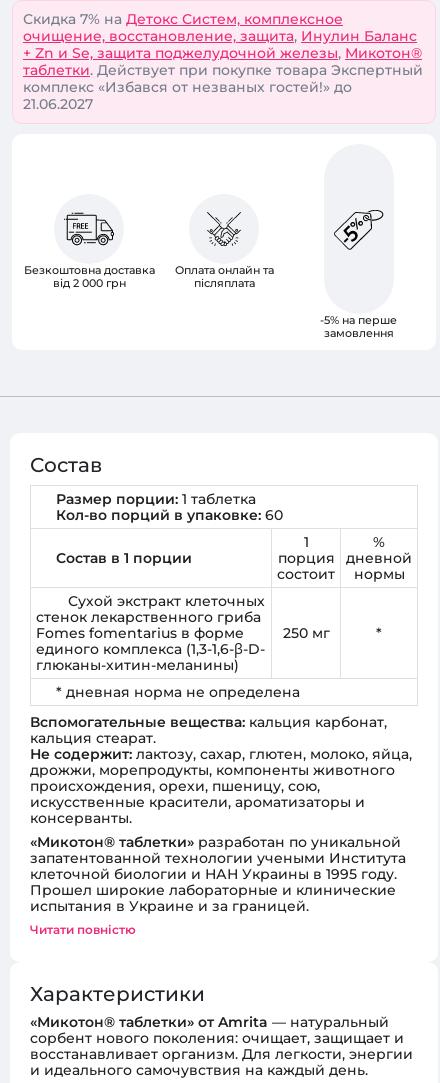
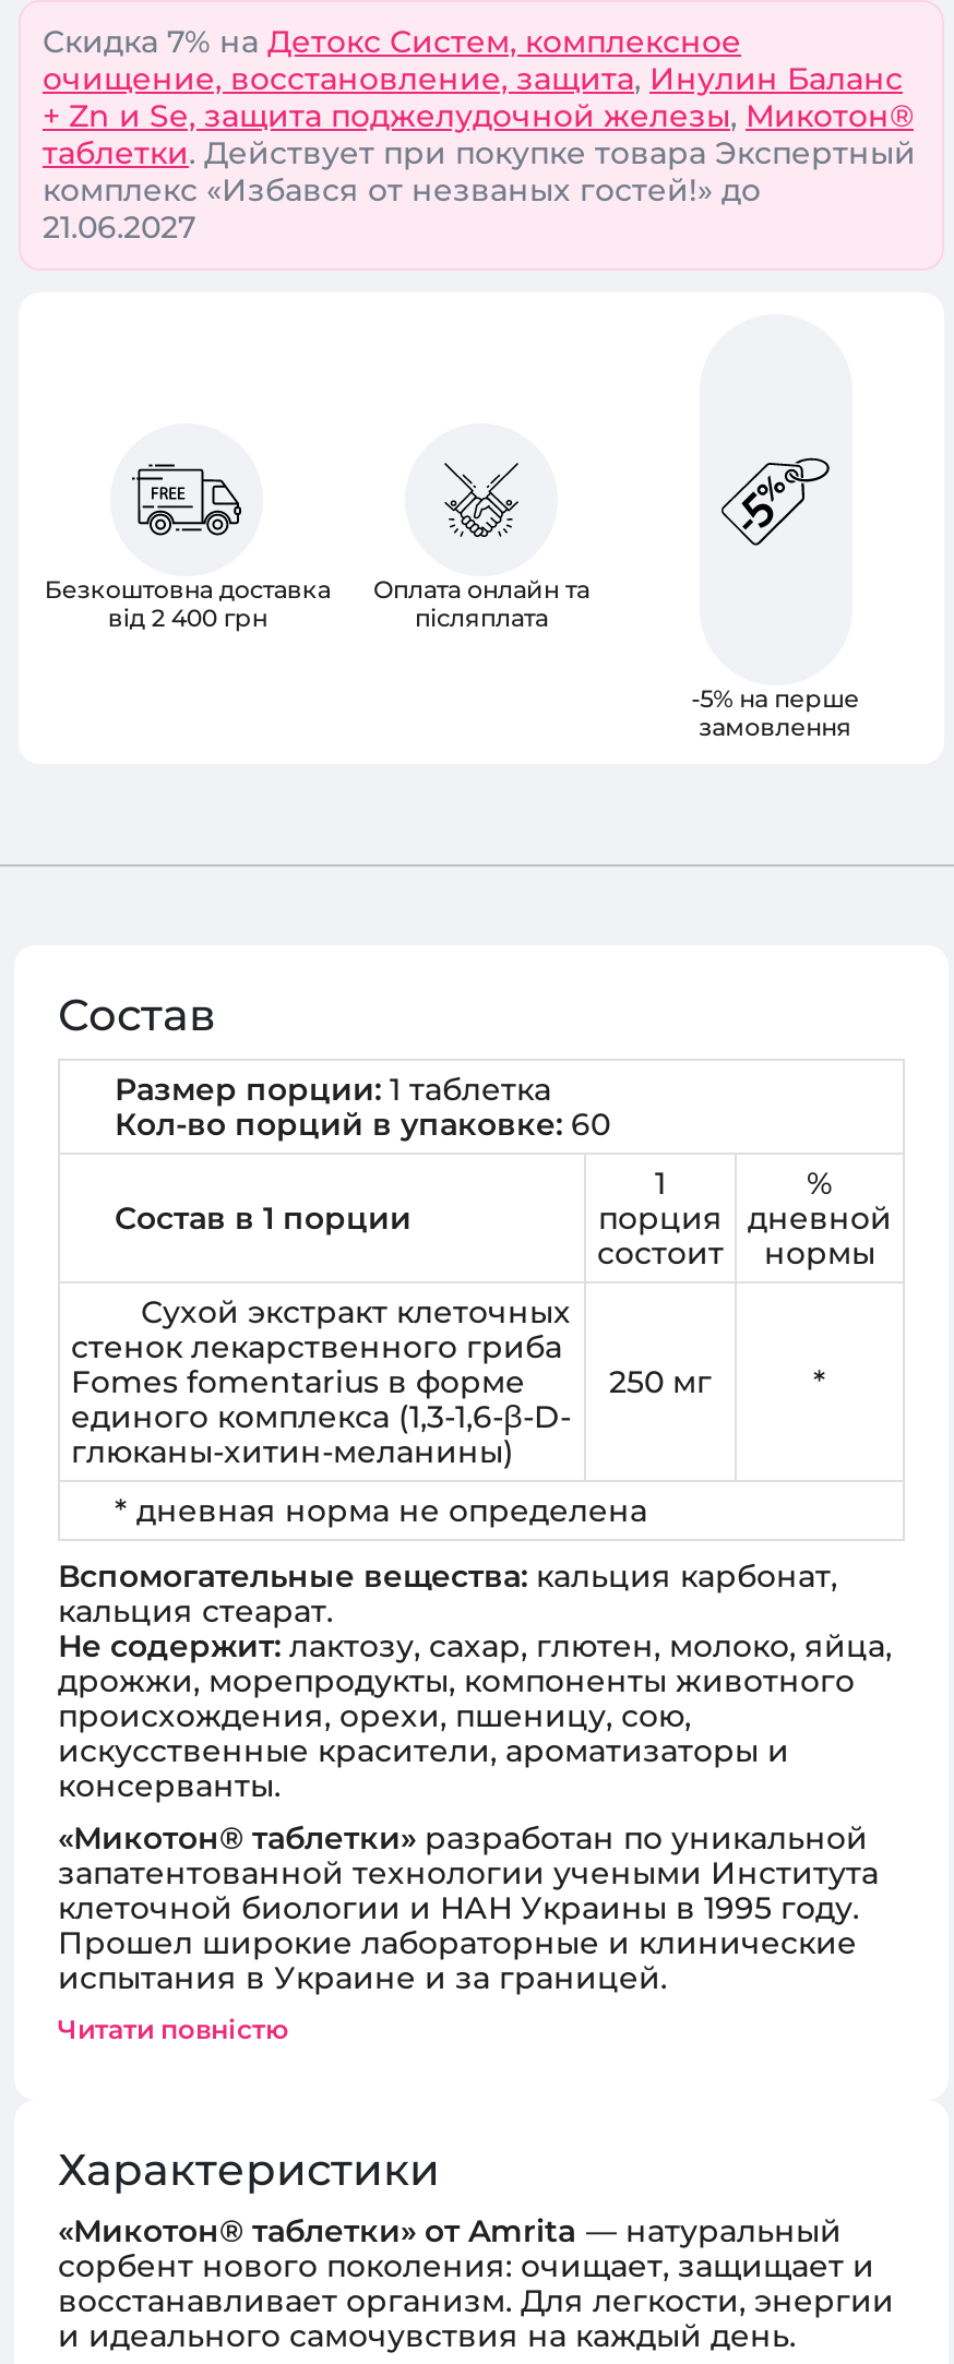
- від 2 000 грн
+ від 2 400 грн
